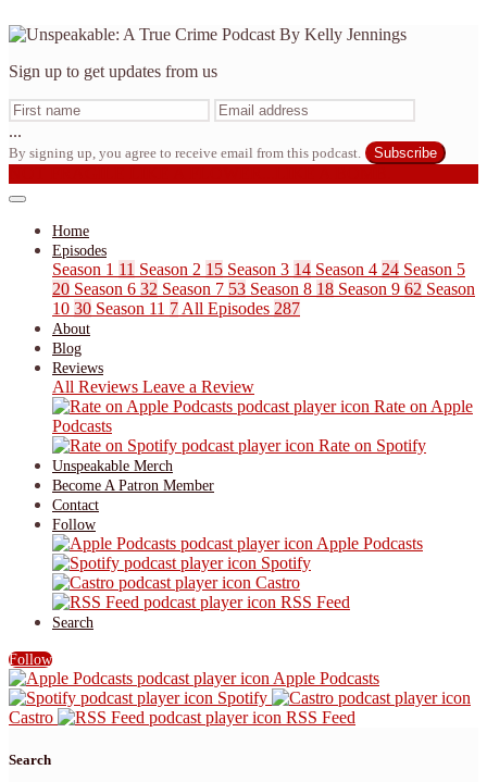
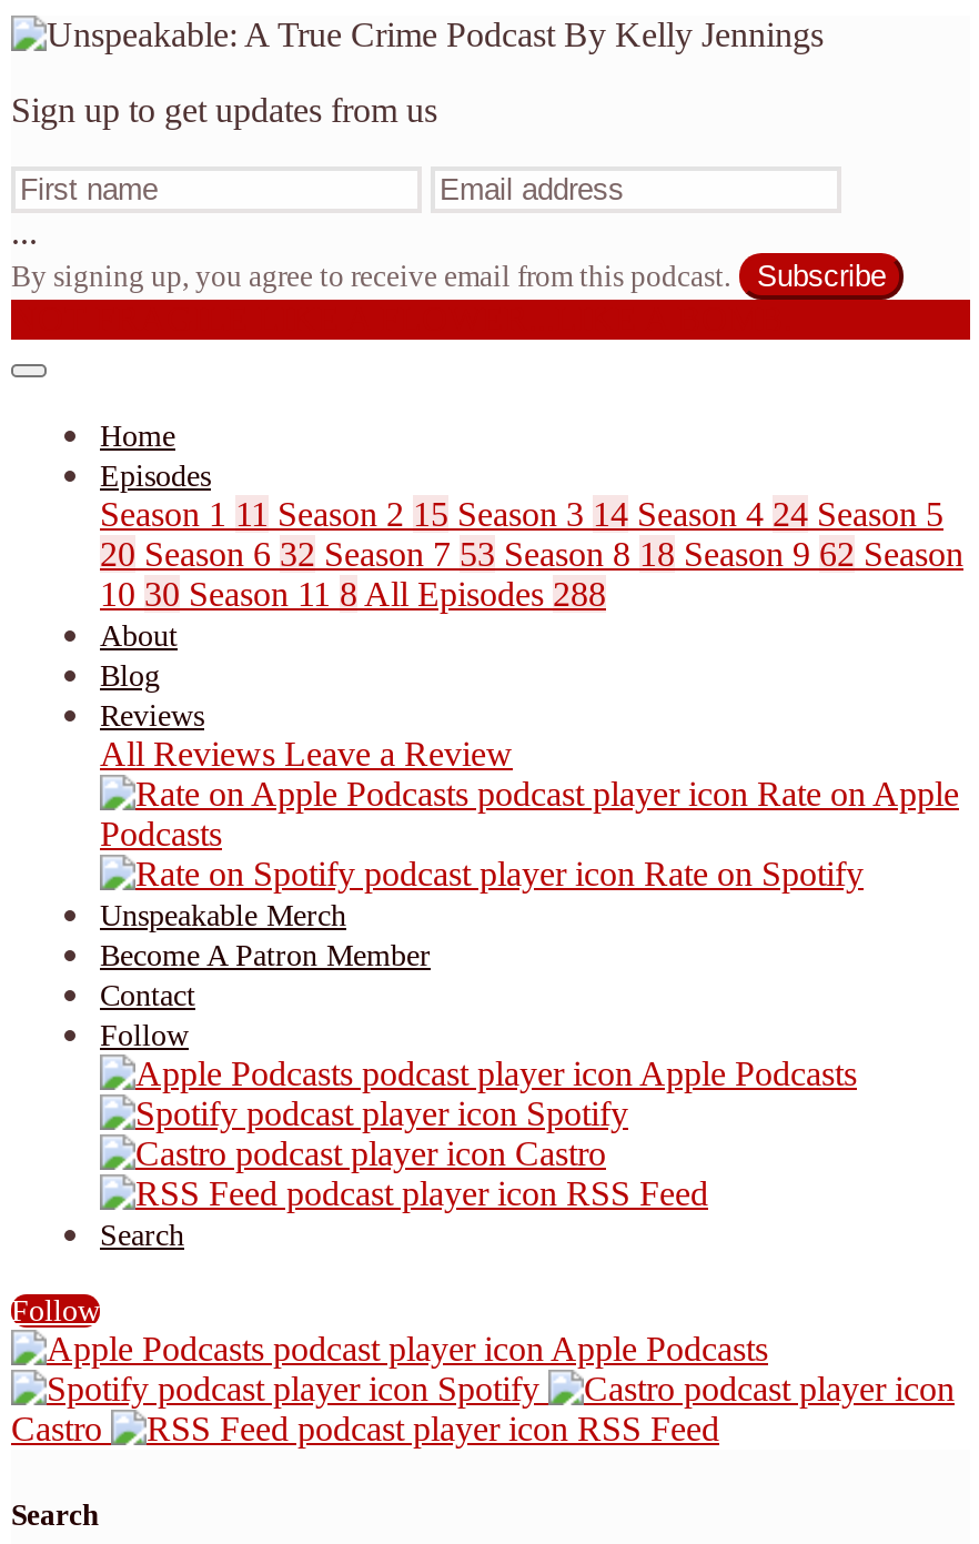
- 10 30 Season 11 7 All Episodes 287
+ 10 30 Season 11 8 All Episodes 288
